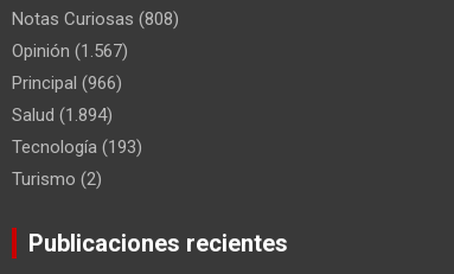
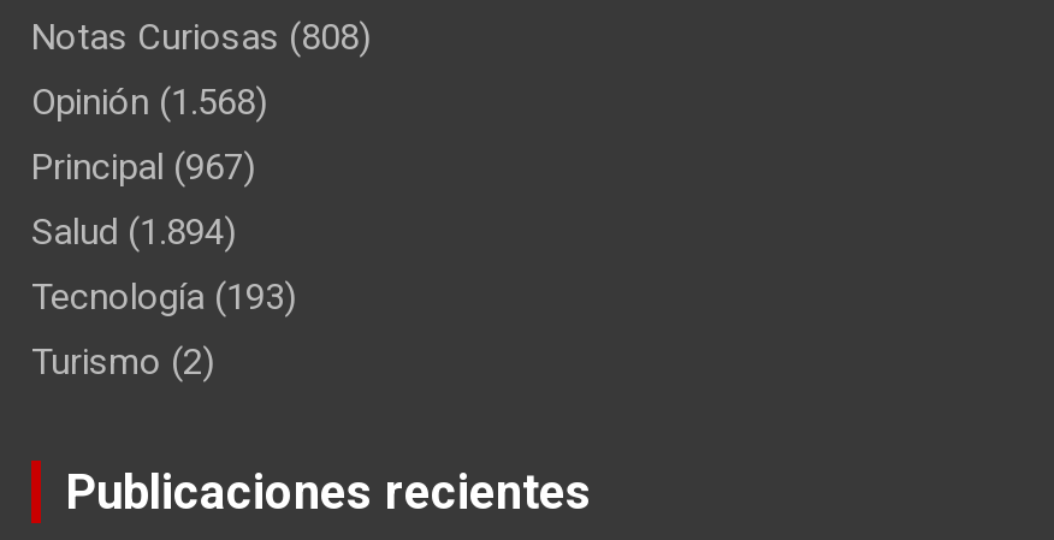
- Opinión (1.567)
+ Opinión (1.568)

- Principal (966)
+ Principal (967)
